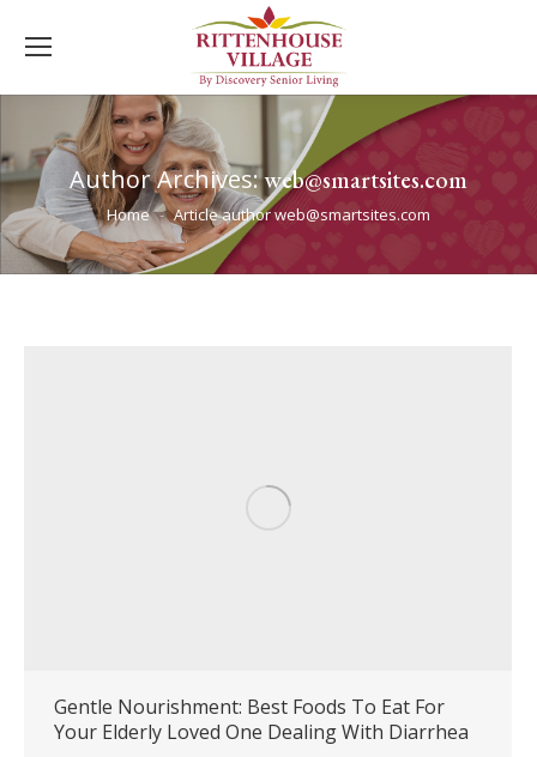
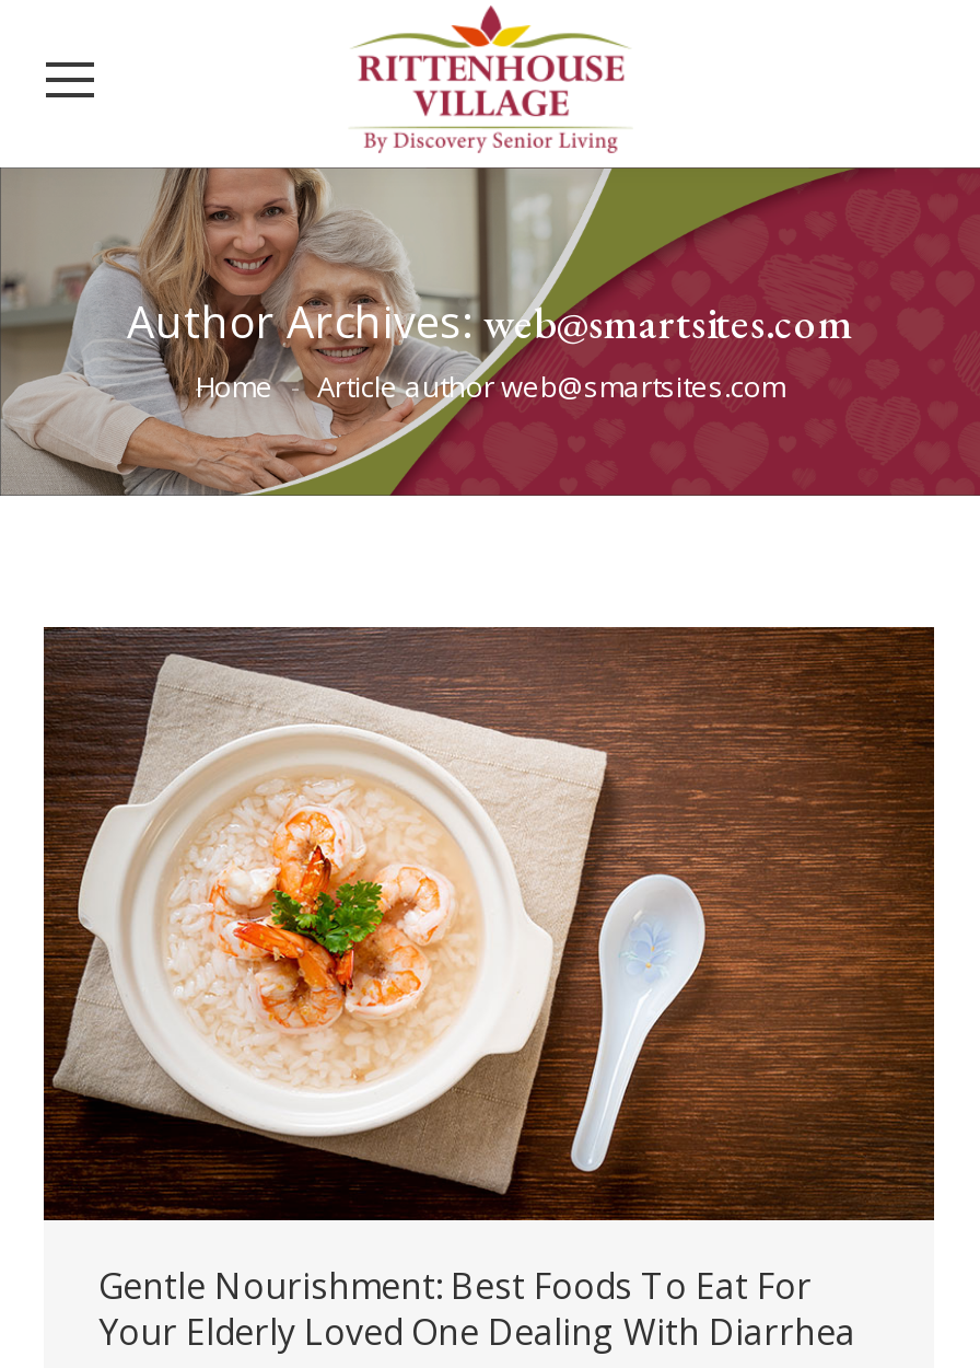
+ [image]
